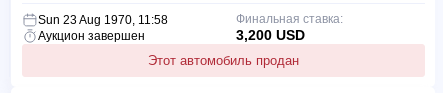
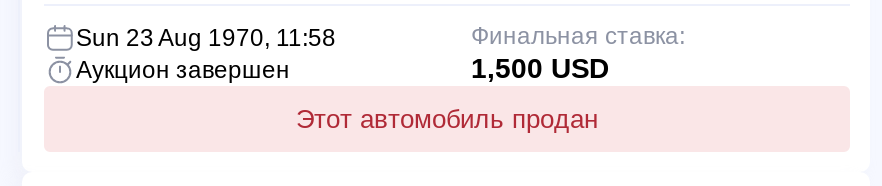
- 3,200 USD
+ 1,500 USD
